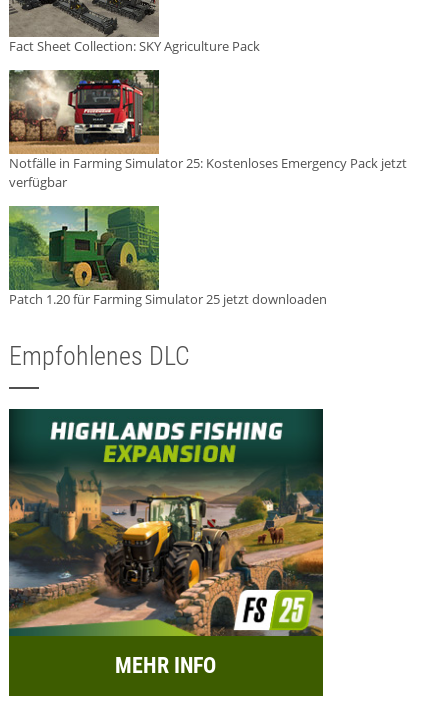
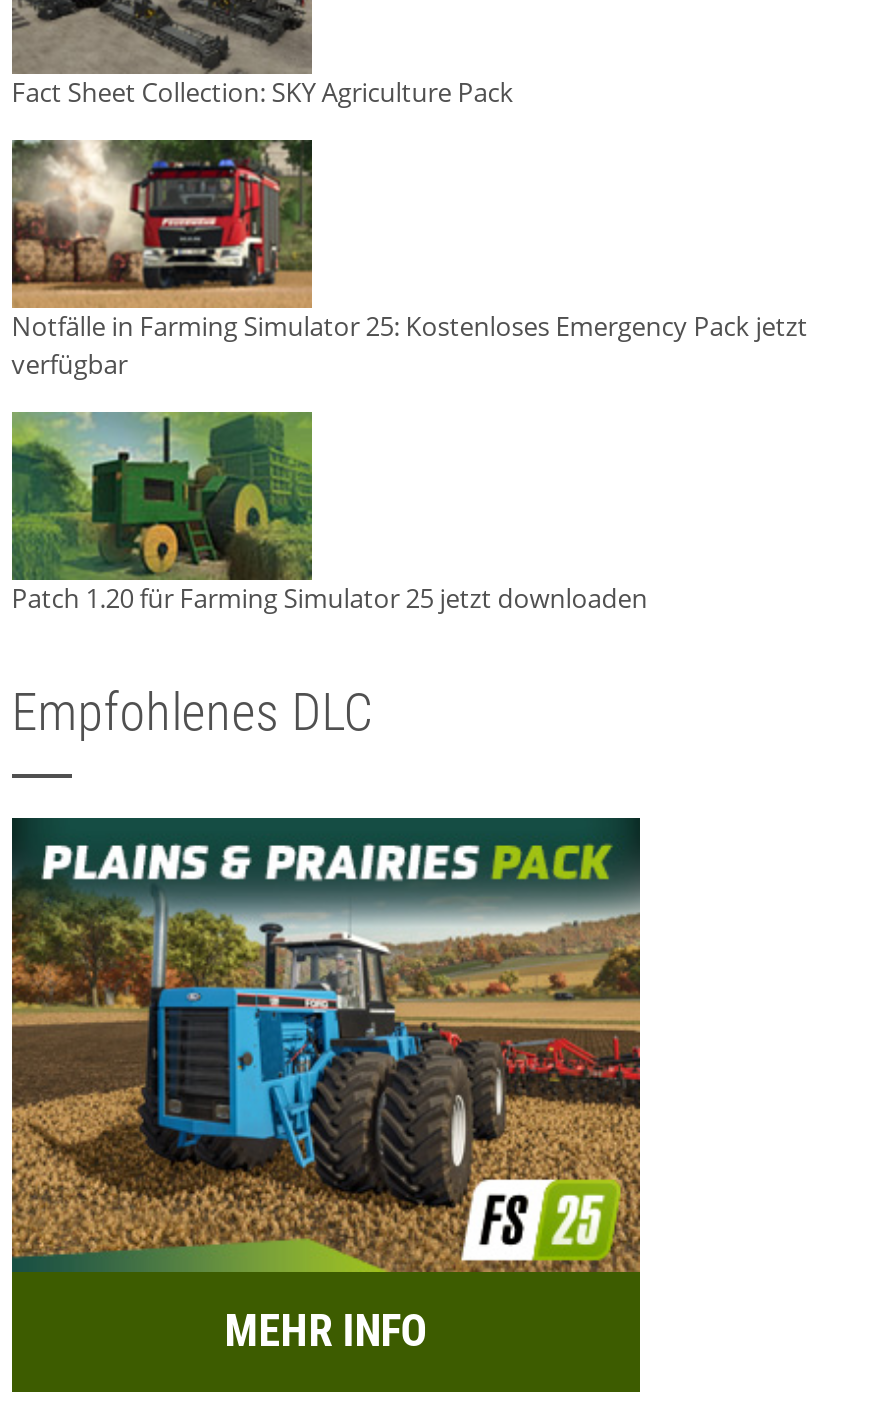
- [image]
+ [image]
